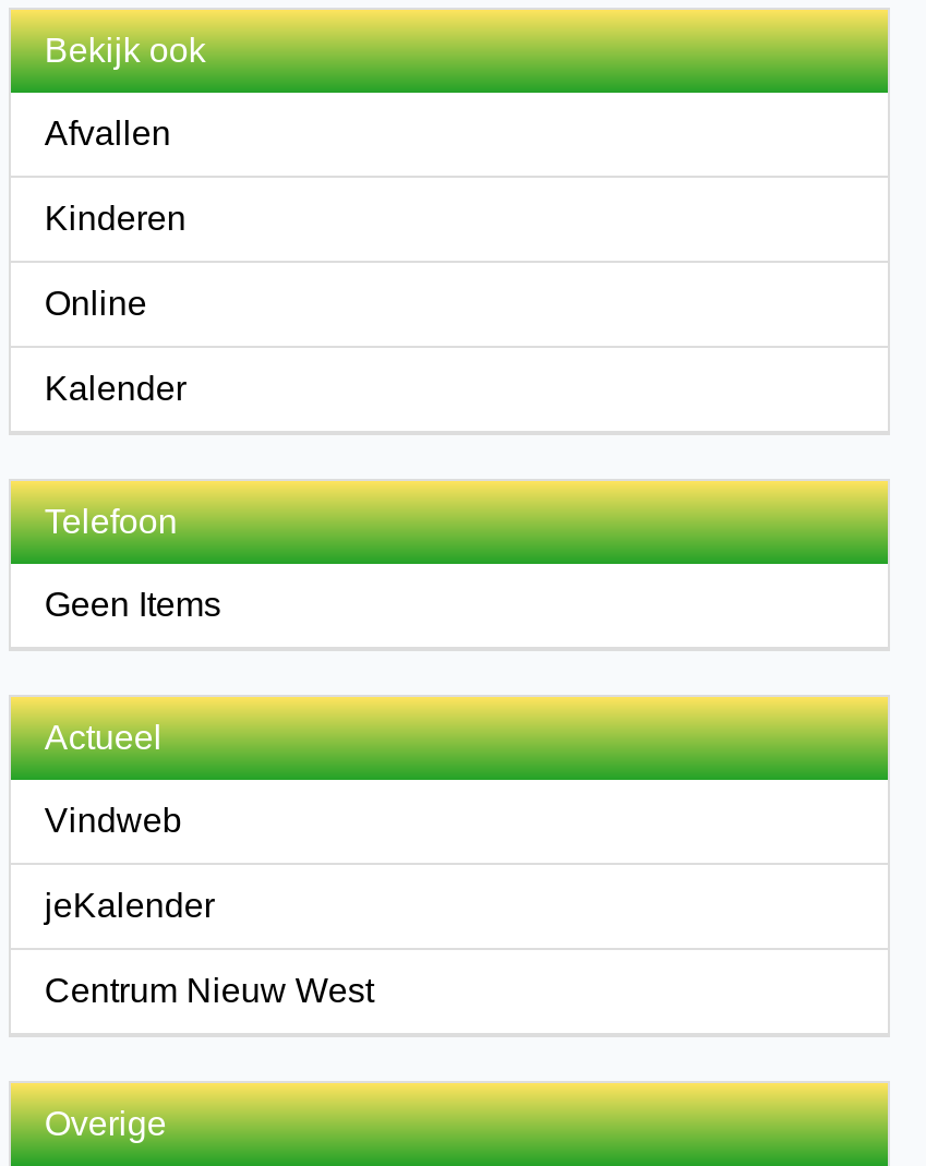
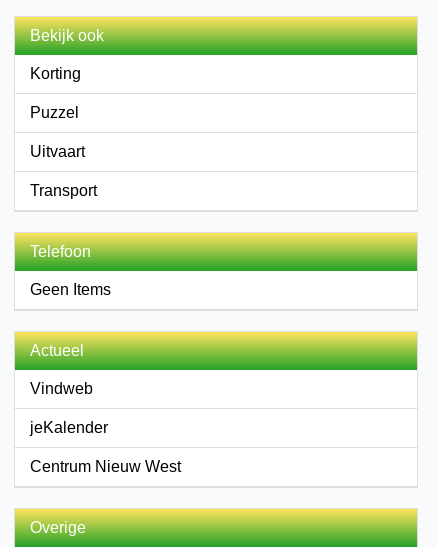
- Afvallen
+ Korting

- Kinderen
+ Puzzel

- Online
+ Uitvaart

- Kalender
+ Transport
